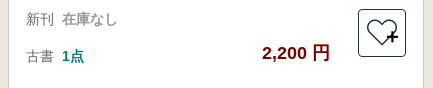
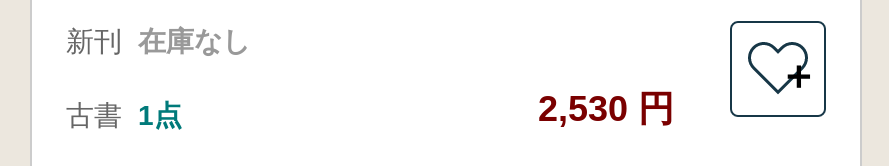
- 2,200 円
+ 2,530 円
